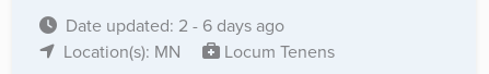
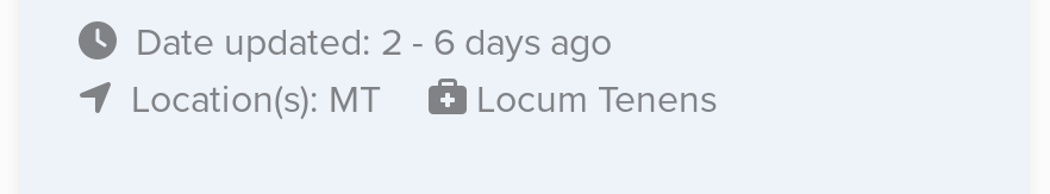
- Location(s): MN
+ Location(s): MT
